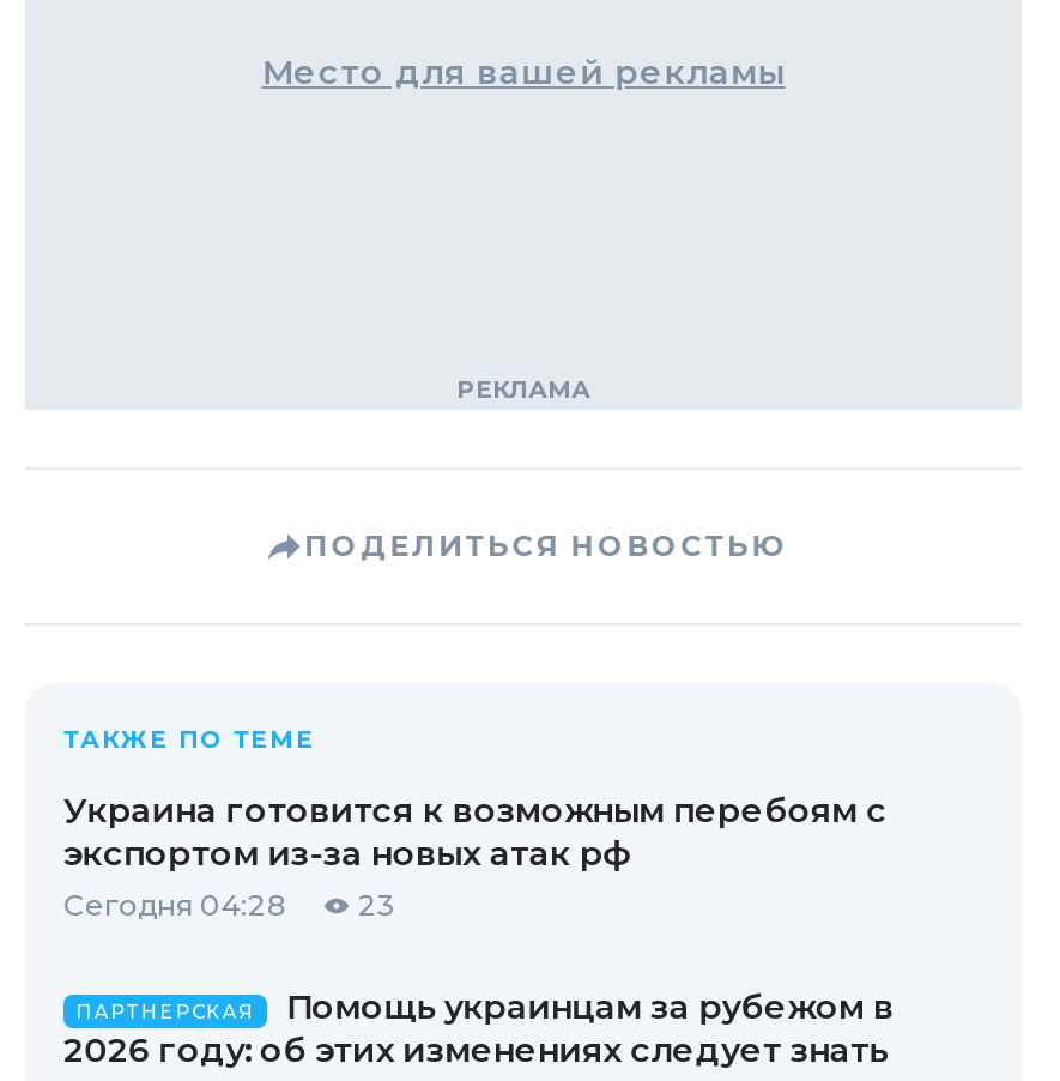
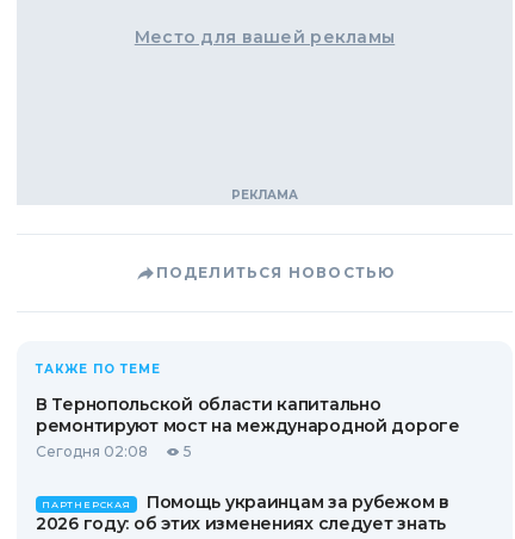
- Украина готовится к возможным перебоям с
- экспортом из-за новых атак рф
- Сегодня 04:28
- 23
+ В Тернопольской области капитально
+ ремонтируют мост на международной дороге
+ Сегодня 02:08
+ 5
